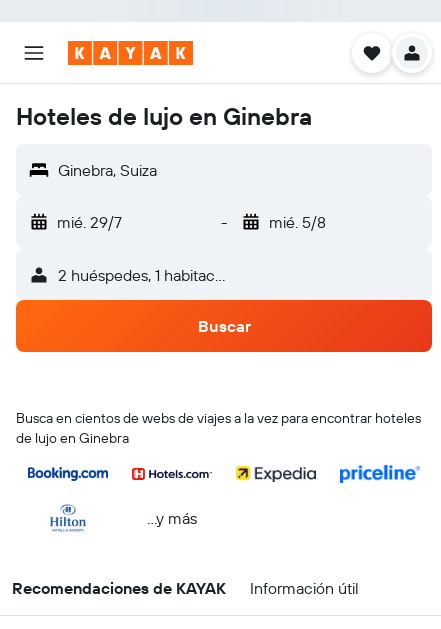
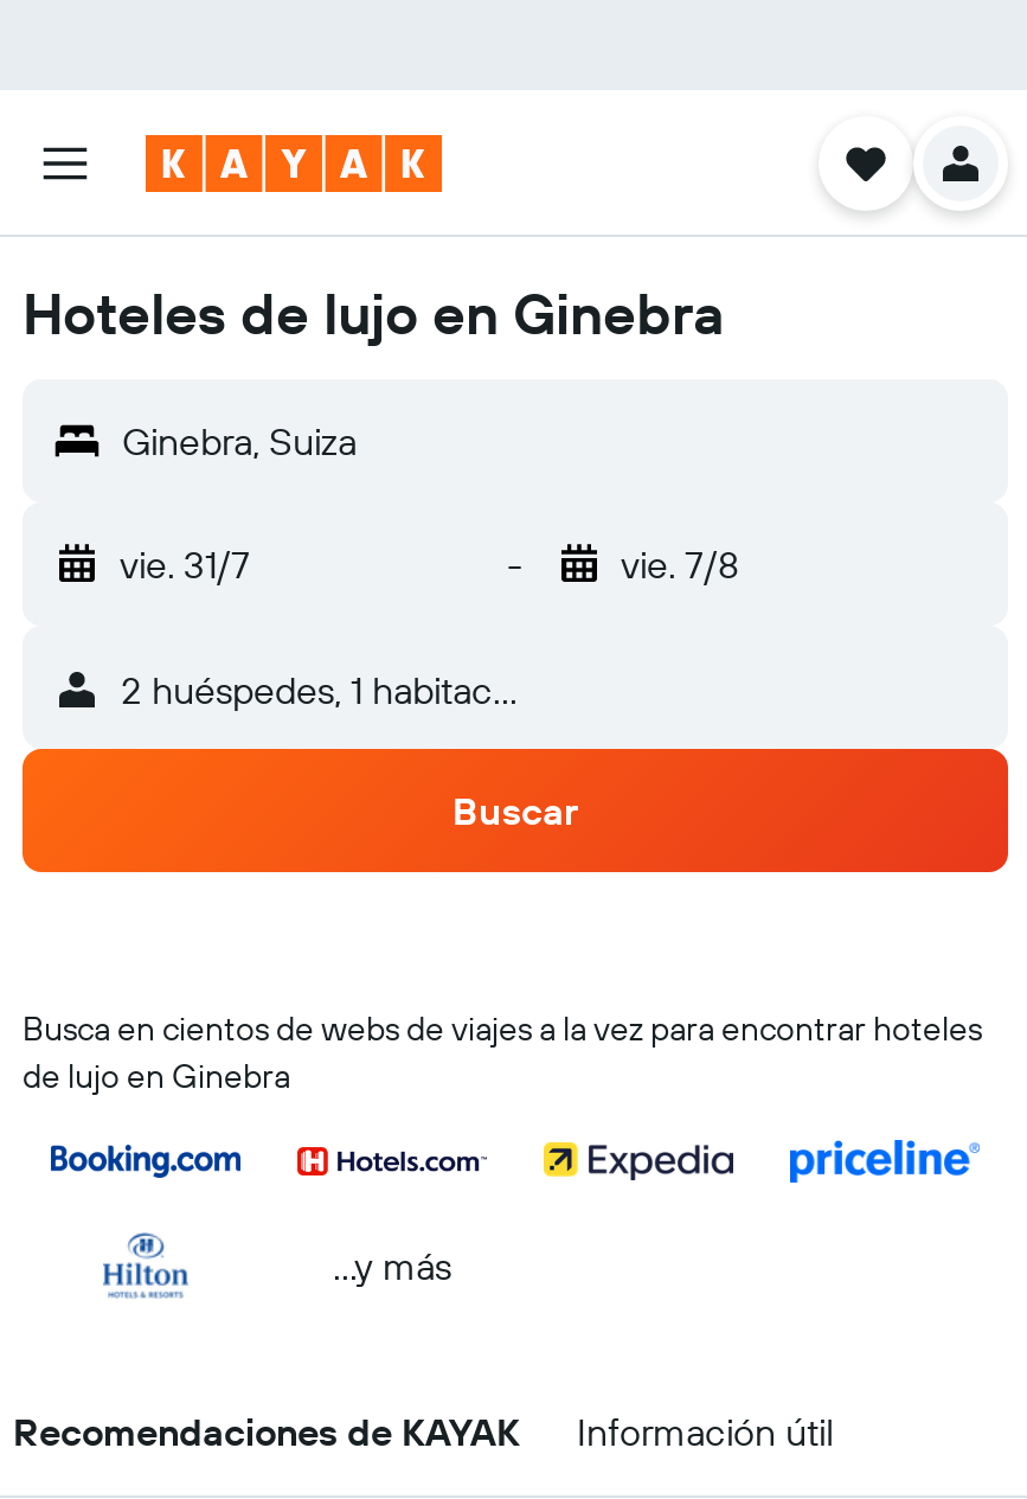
- mié. 29/7
+ vie. 31/7

- mié. 5/8
+ vie. 7/8
